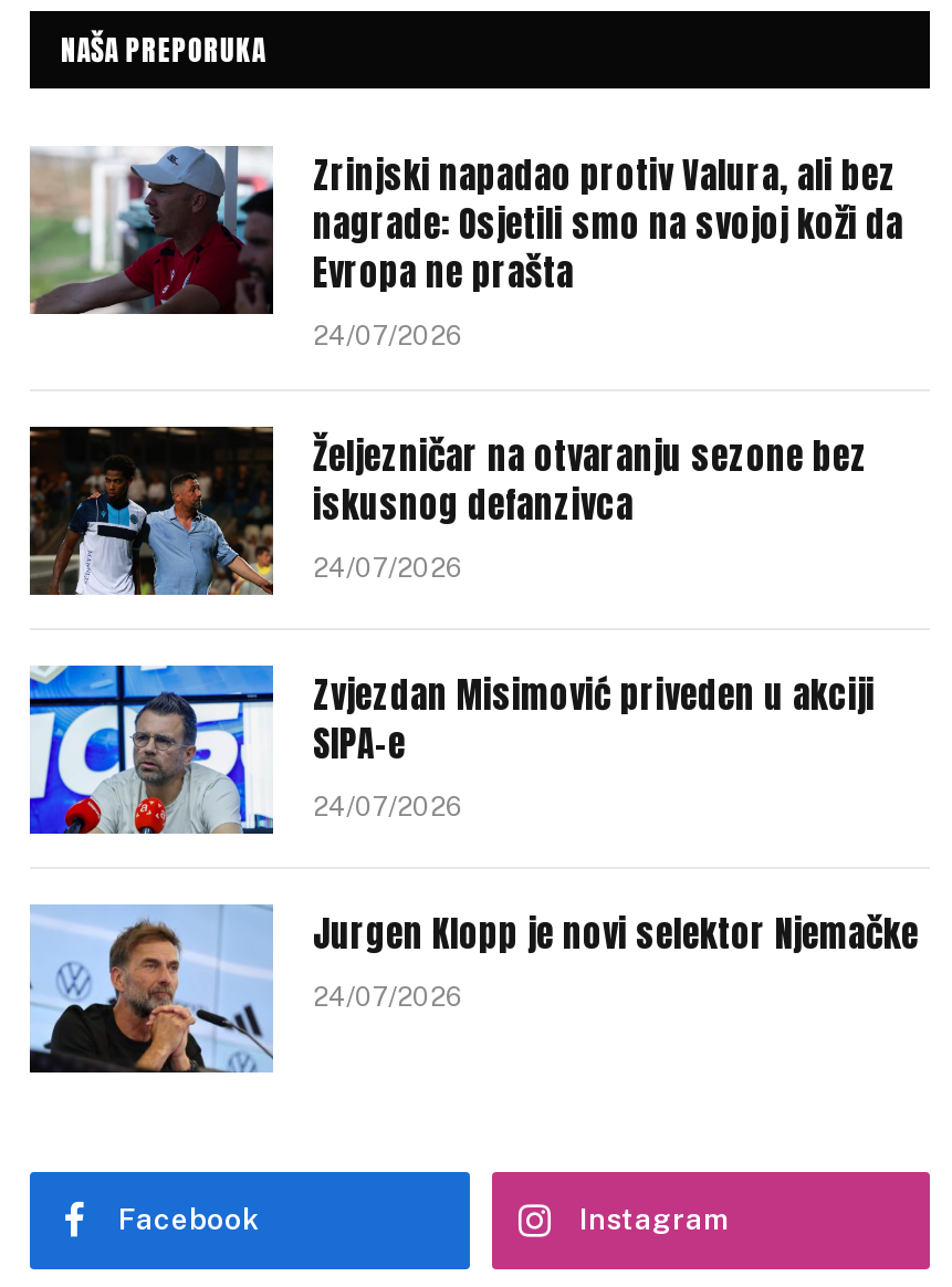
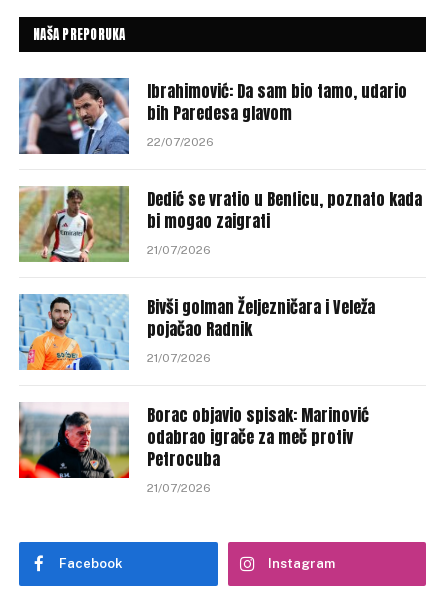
- [image]
- Zrinjski napadao protiv Valura, ali bez
- nagrade: Osjetili smo na svojoj koži da
- Evropa ne prašta
- 24/07/2026
+ [image]
+ Ibrahimović: Da sam bio tamo, udario
+ bih Paredesa glavom
+ 22/07/2026

- [image]
- Željezničar na otvaranju sezone bez
- iskusnog defanzivca
- 24/07/2026
+ [image]
+ Dedić se vratio u Benficu, poznato kada
+ bi mogao zaigrati
+ 21/07/2026

- [image]
- Zvjezdan Misimović priveden u akciji
- SIPA-e
- 24/07/2026
+ [image]
+ Bivši golman Željezničara i Veleža
+ pojačao Radnik
+ 21/07/2026

- [image]
- Jurgen Klopp je novi selektor Njemačke
- 24/07/2026
+ [image]
+ Borac objavio spisak: Marinović
+ odabrao igrače za meč protiv
+ Petrocuba
+ 21/07/2026
